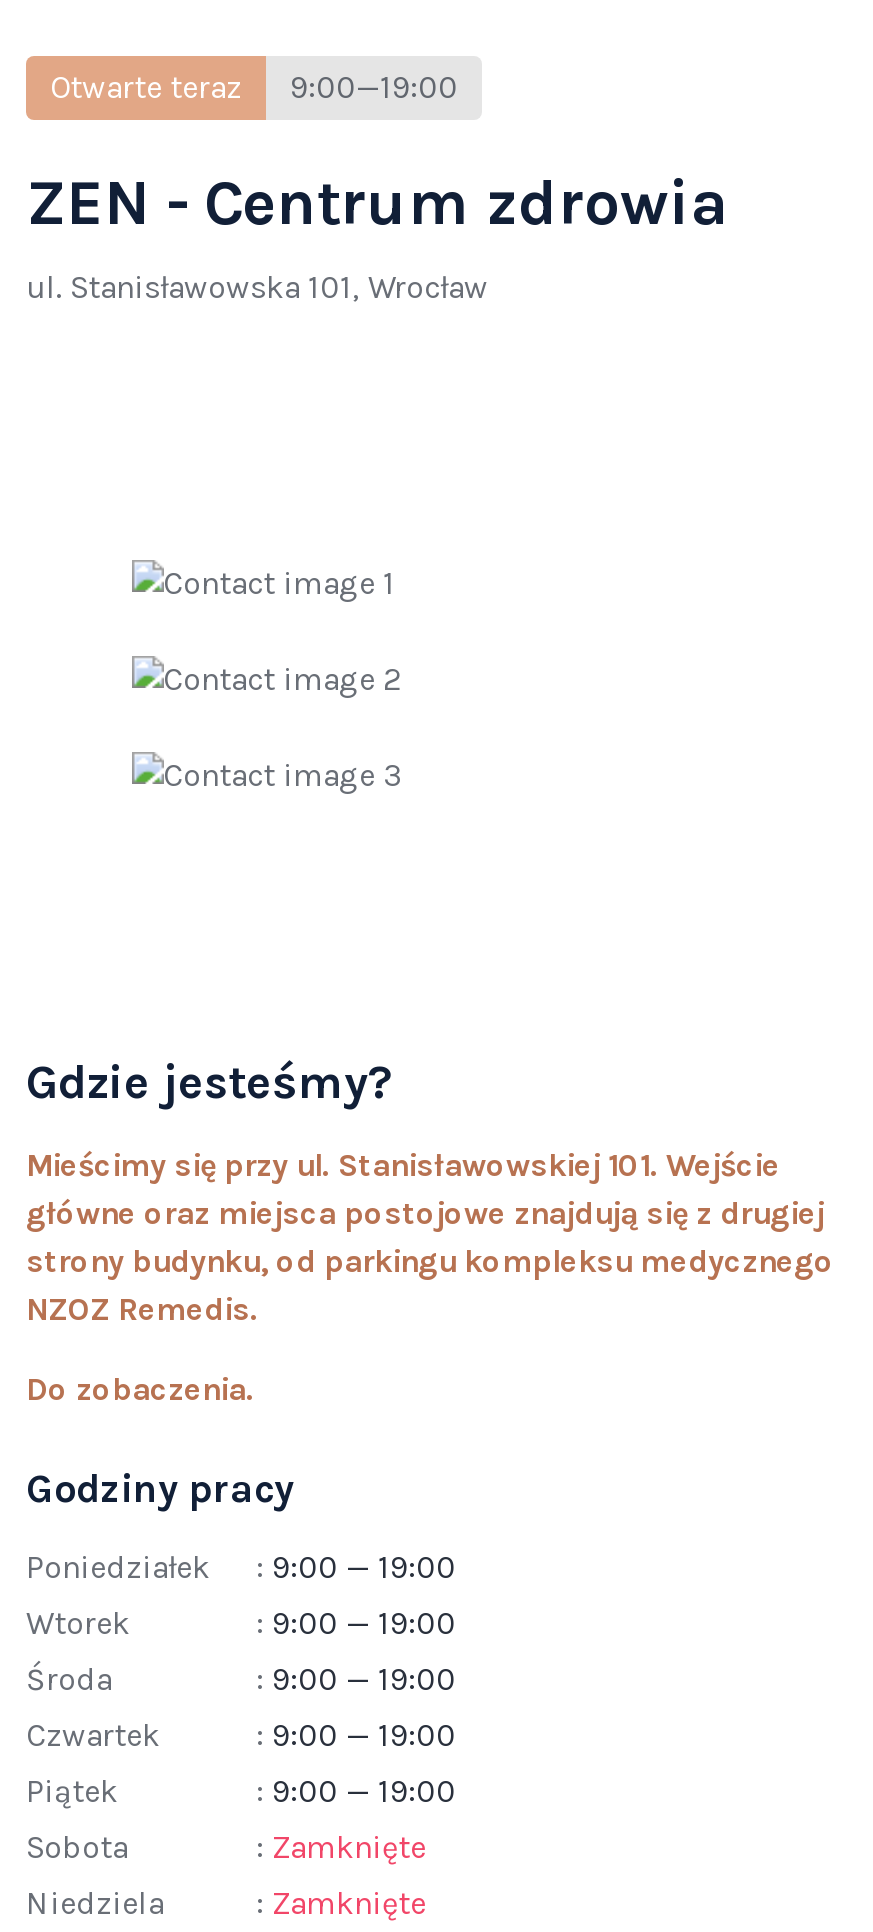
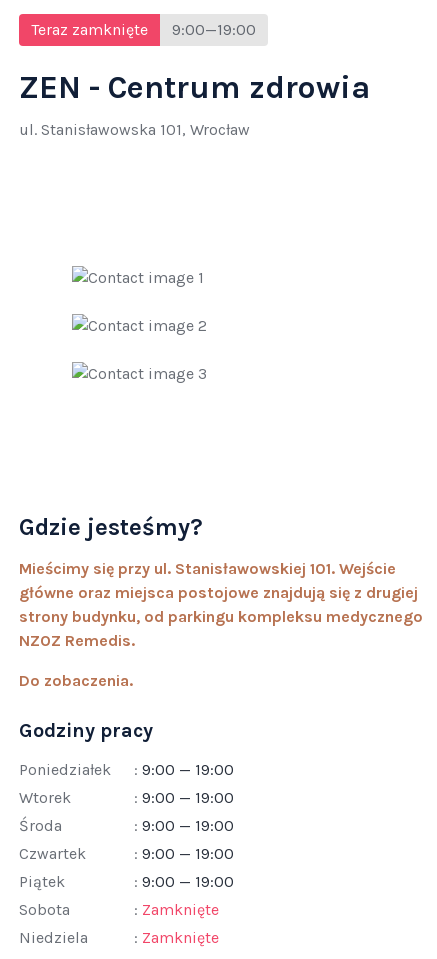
- Otwarte teraz
+ Teraz zamknięte
